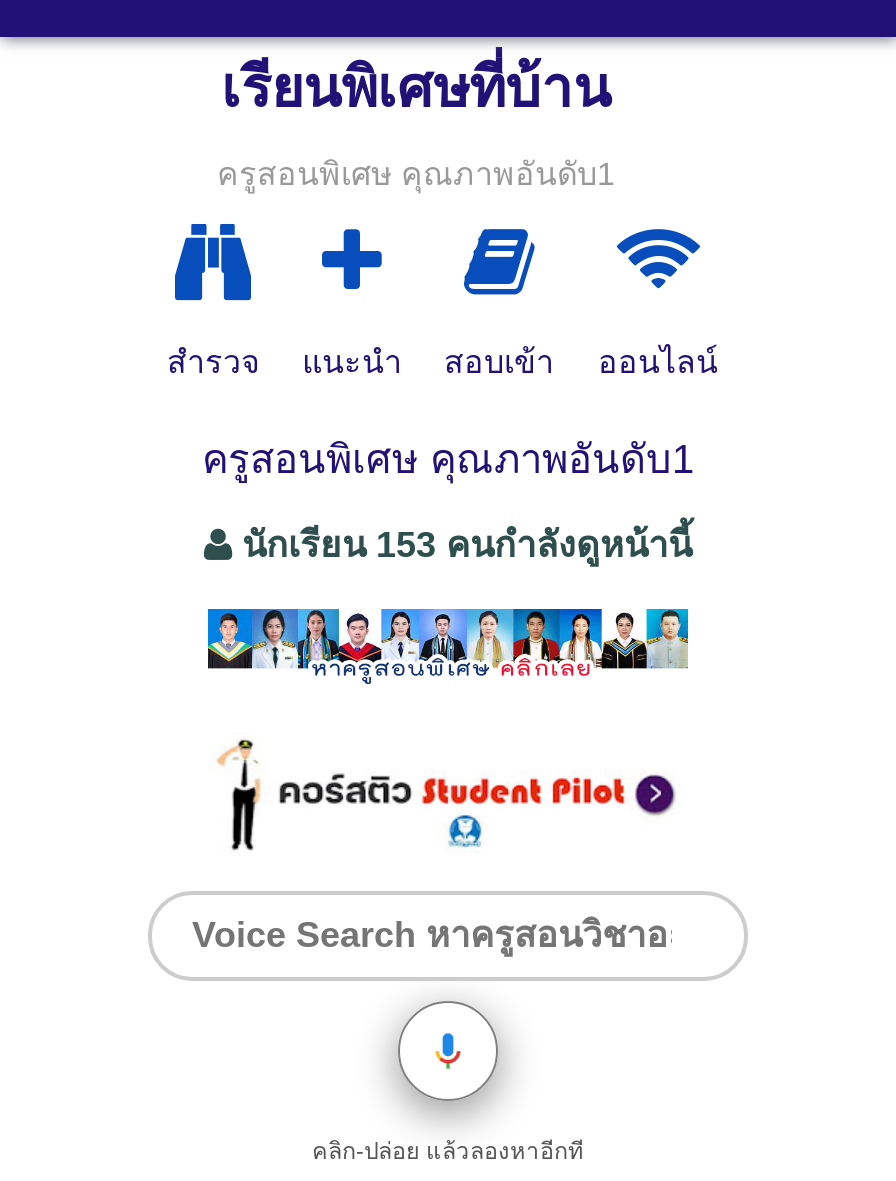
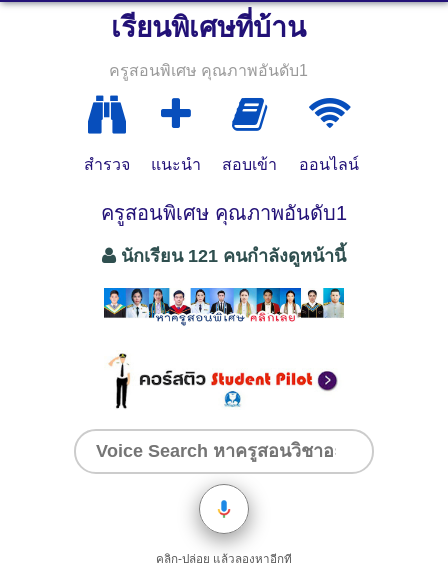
- นักเรียน 153 คนกำลังดูหน้านี้
+ นักเรียน 121 คนกำลังดูหน้านี้
